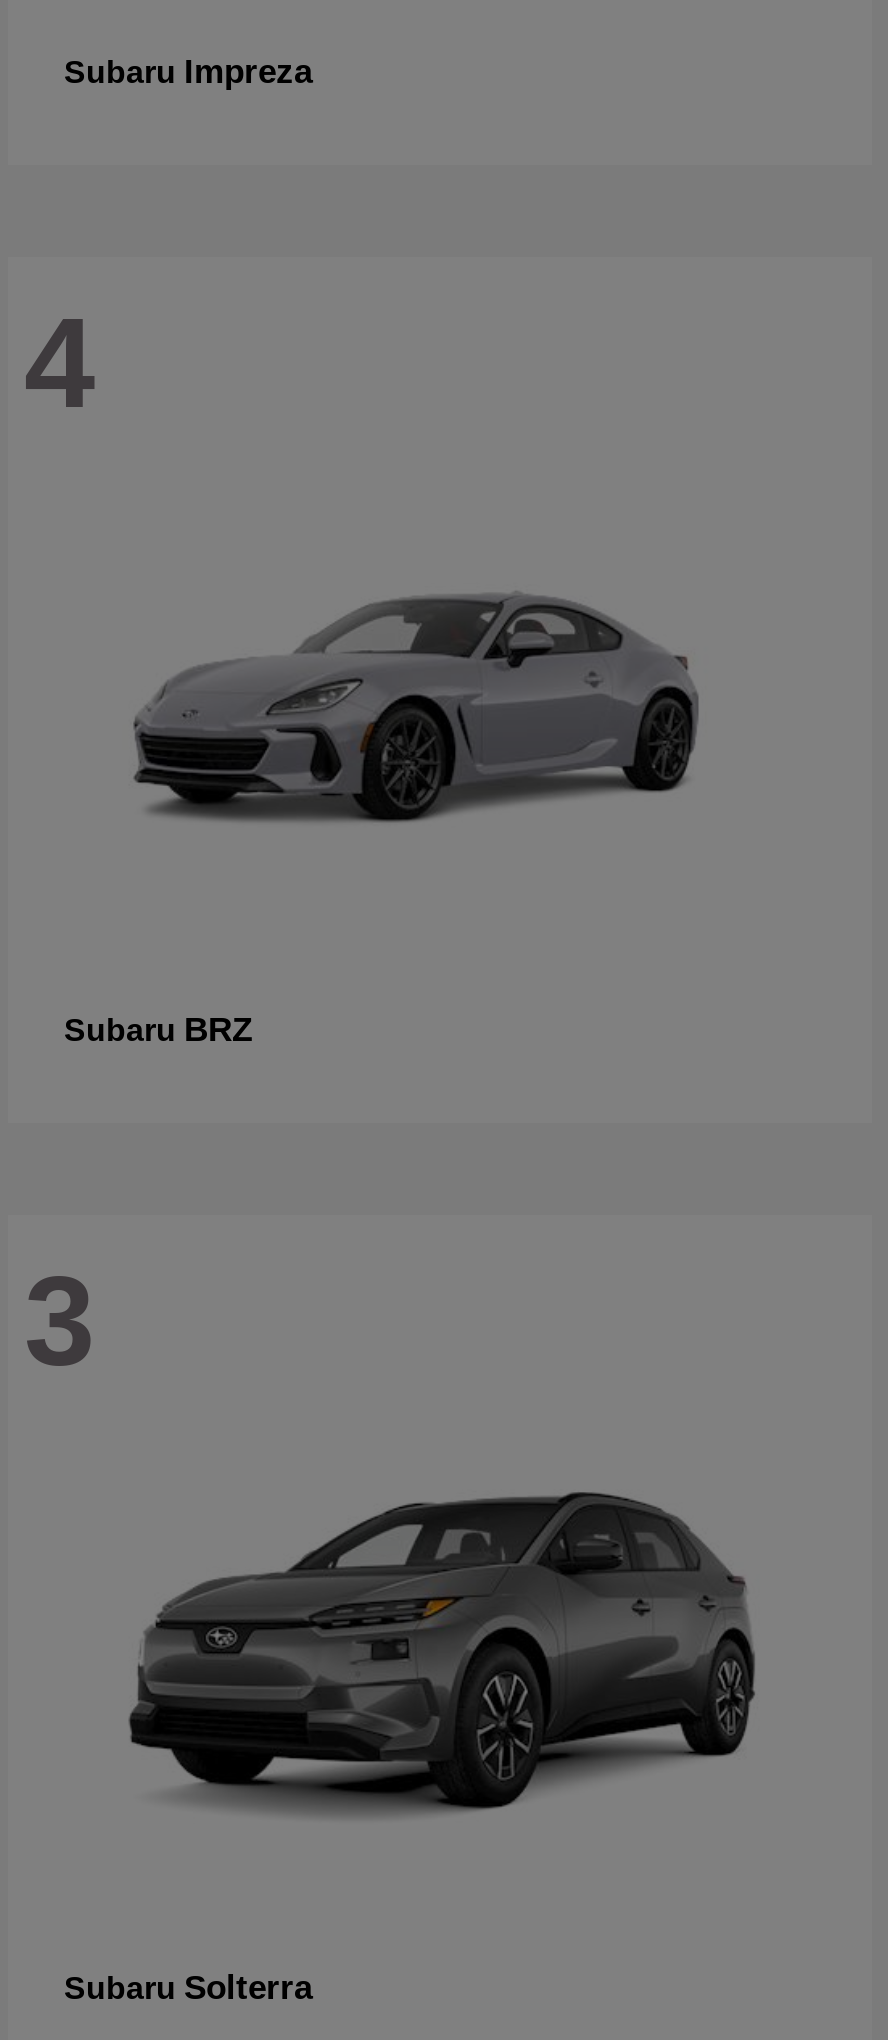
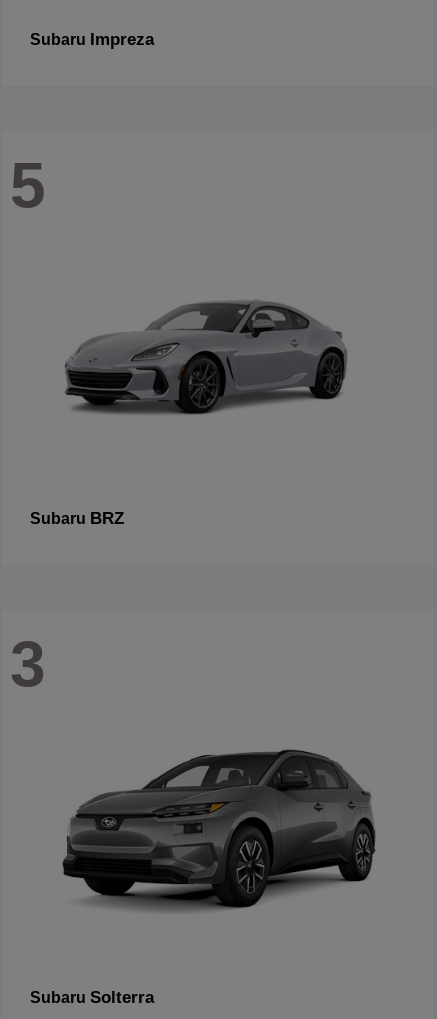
- 4
+ 5
